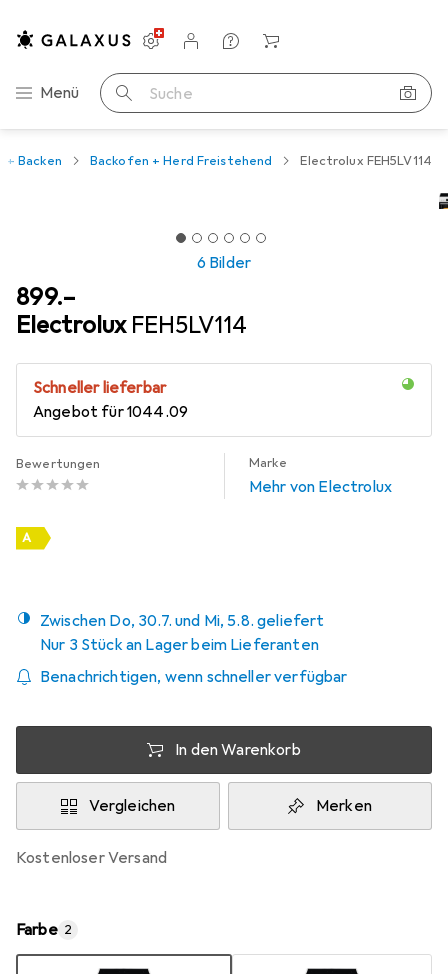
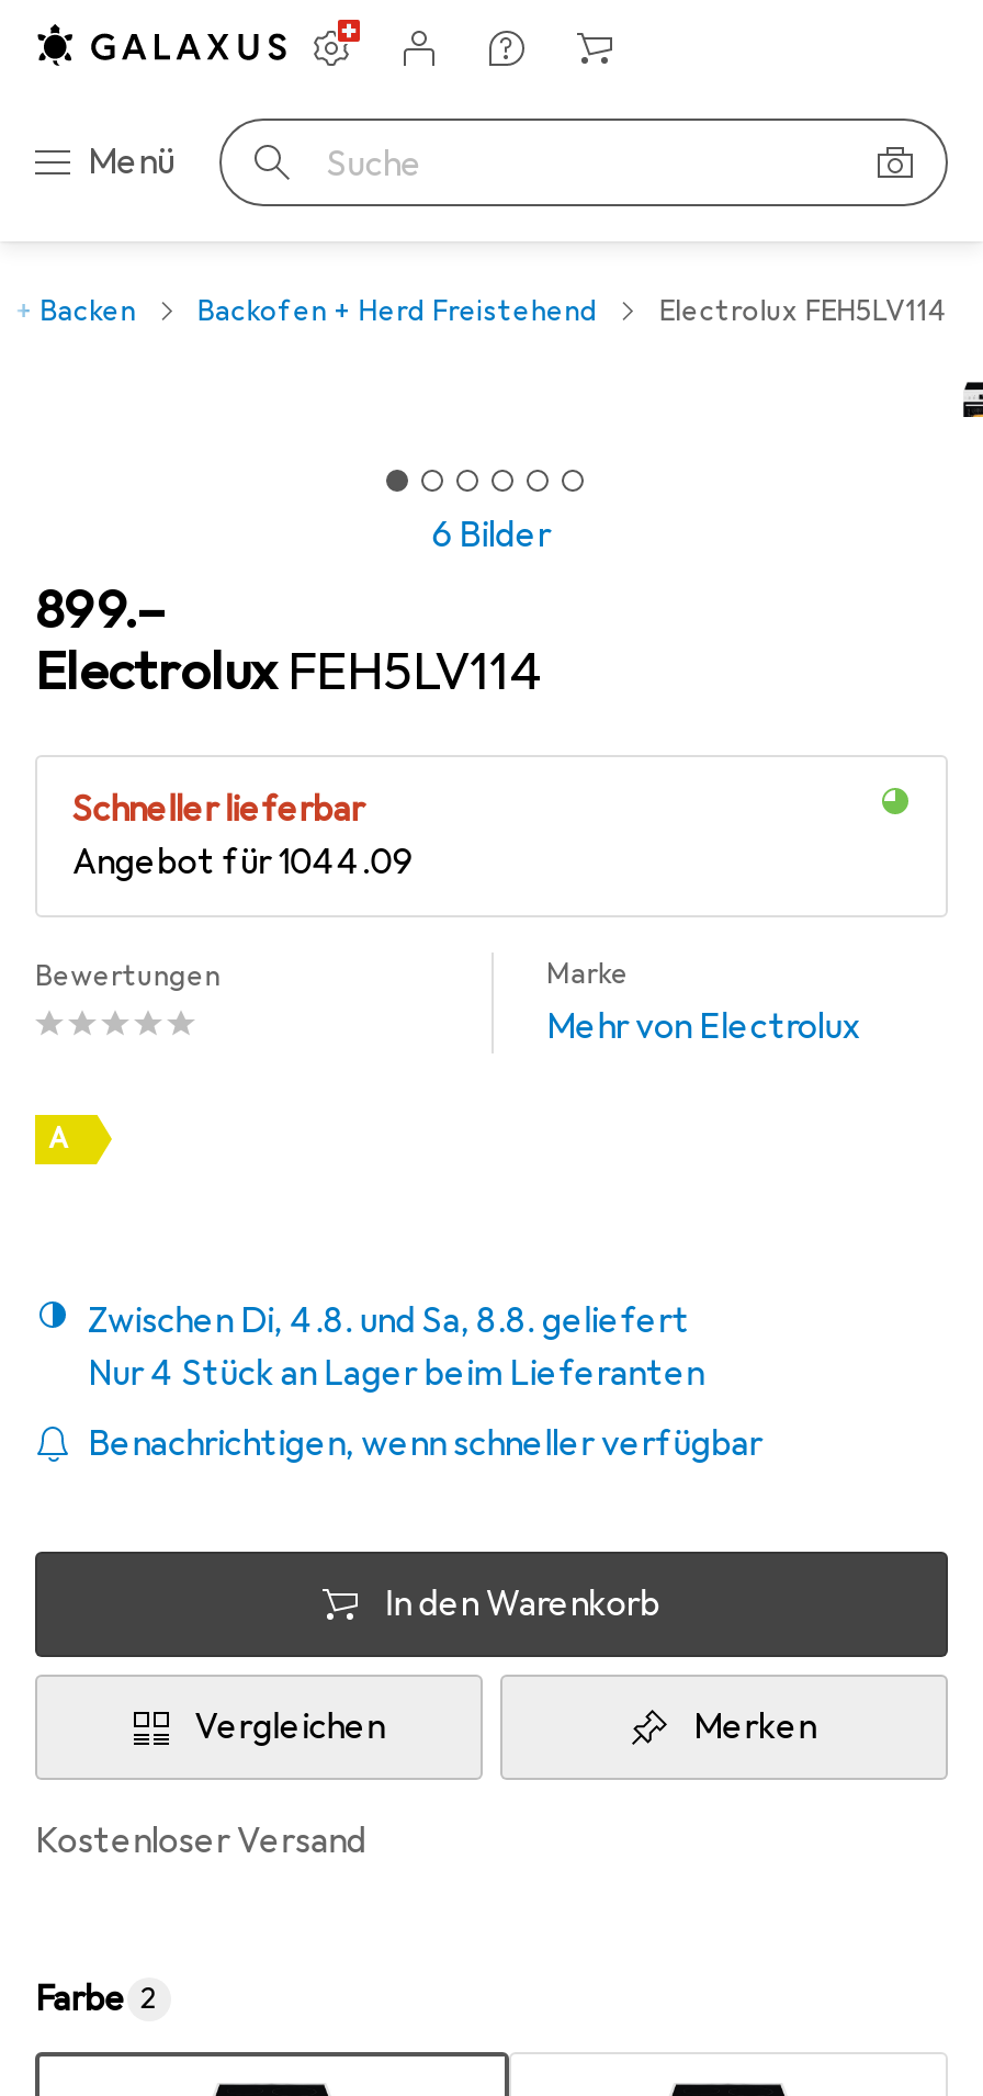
- Zwischen Do, 30.7. und Mi, 5.8. geliefert
+ Zwischen Di, 4.8. und Sa, 8.8. geliefert

- Nur 3 Stück an Lager beim Lieferanten
+ Nur 4 Stück an Lager beim Lieferanten
